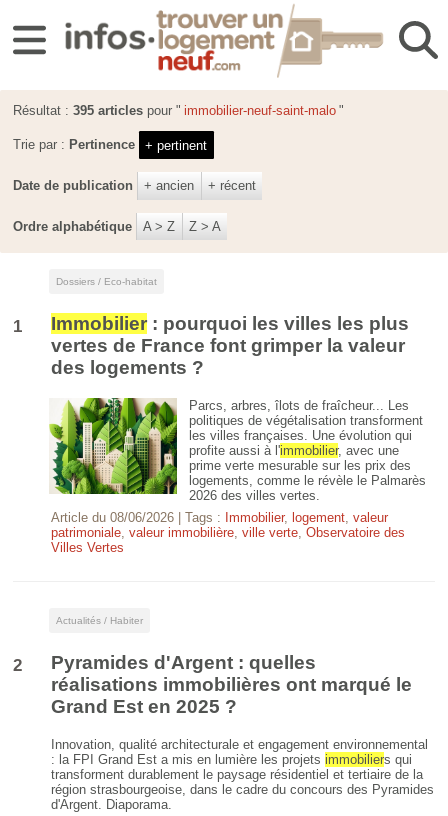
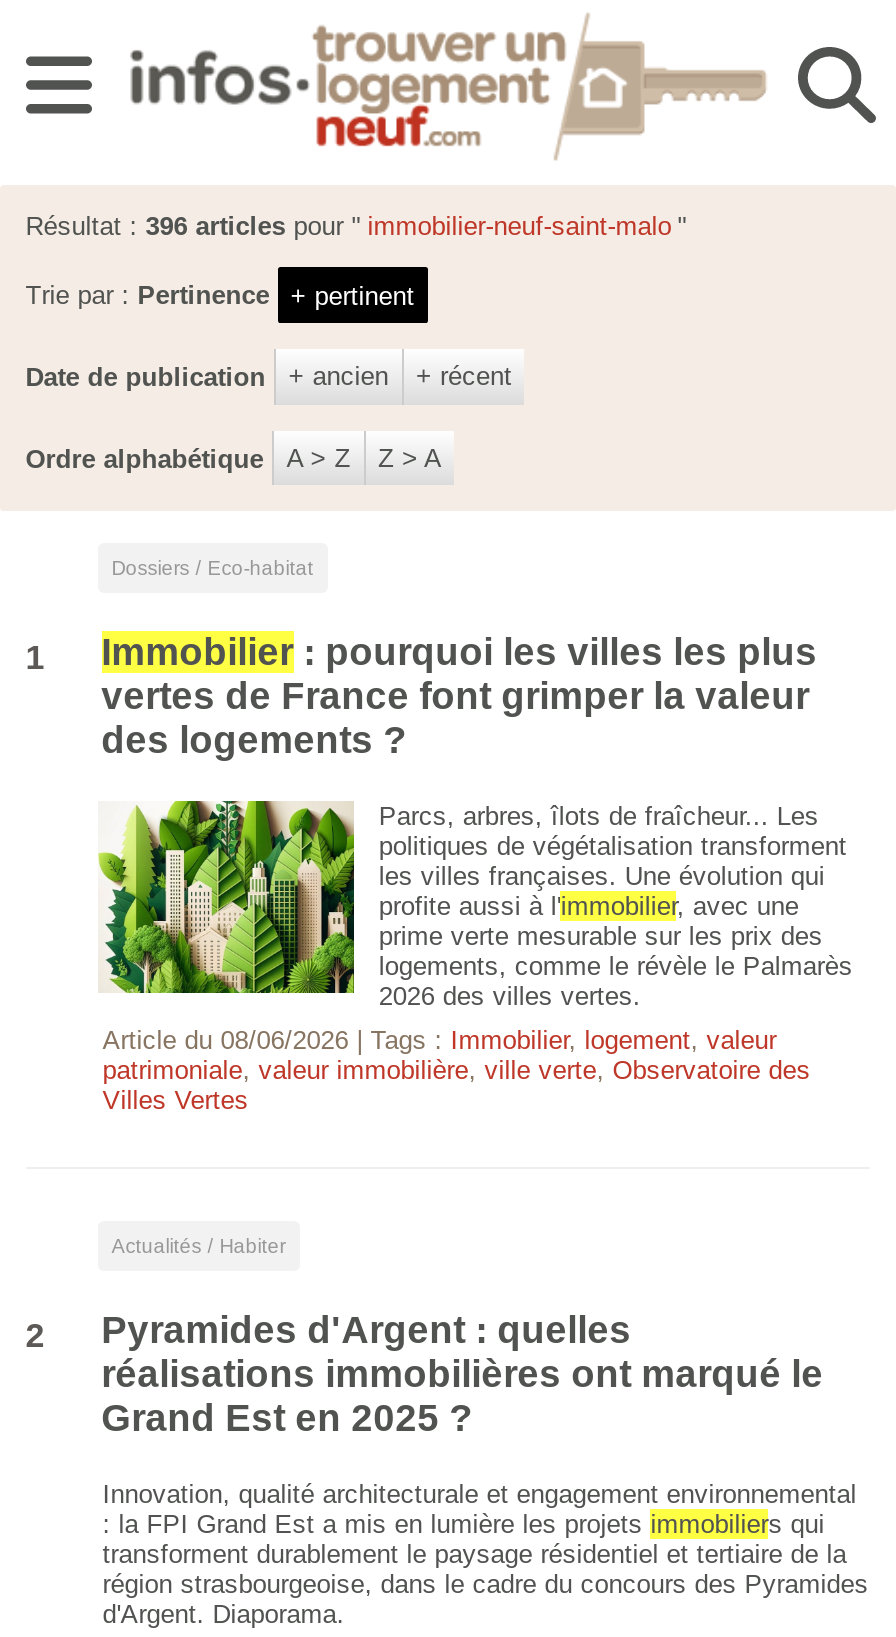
- Résultat : 395 articles pour " immobilier-neuf-saint-malo "
+ Résultat : 396 articles pour " immobilier-neuf-saint-malo "
